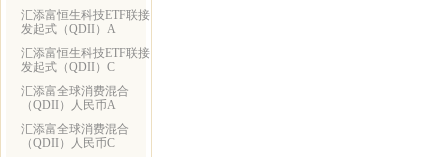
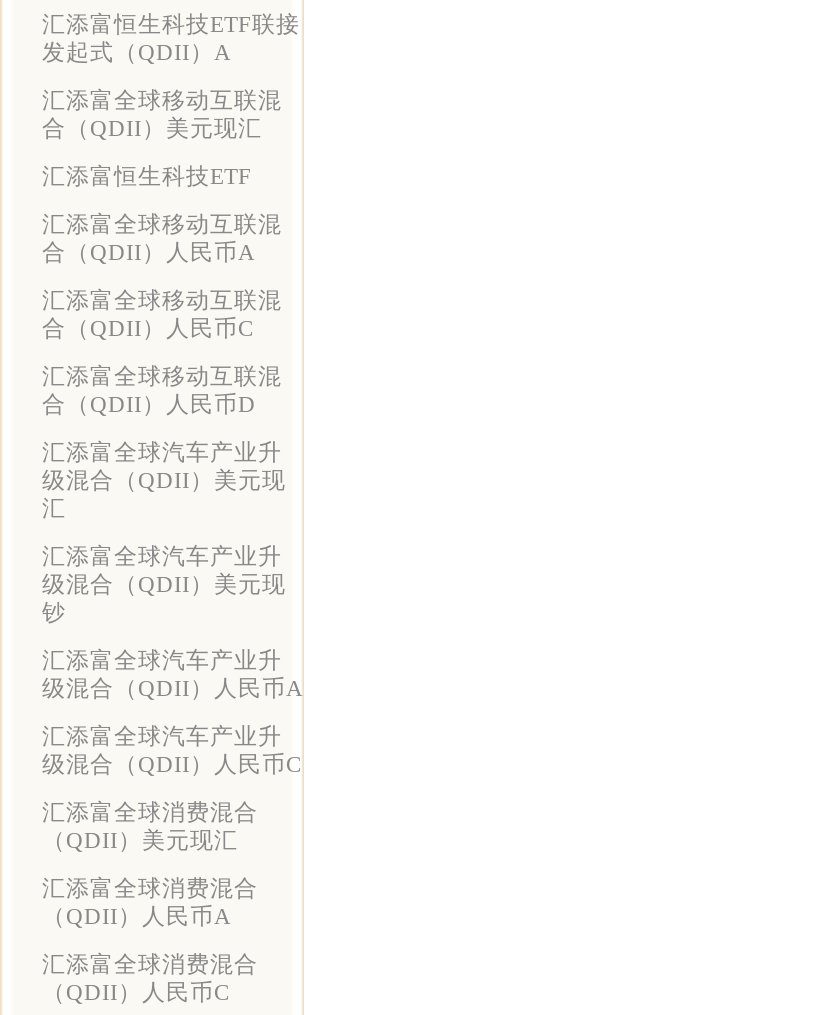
- 汇添富恒生科技ETF联接
- 发起式（QDII）C
+ 汇添富全球移动互联混
+ 合（QDII）美元现汇
+ 汇添富恒生科技ETF
+ 汇添富全球移动互联混
+ 合（QDII）人民币A
+ 汇添富全球移动互联混
+ 合（QDII）人民币C
+ 汇添富全球移动互联混
+ 合（QDII）人民币D
+ 汇添富全球汽车产业升
+ 级混合（QDII）美元现
+ 汇
+ 汇添富全球汽车产业升
+ 级混合（QDII）美元现
+ 钞
+ 汇添富全球汽车产业升
+ 级混合（QDII）人民币A
+ 汇添富全球汽车产业升
+ 级混合（QDII）人民币C
+ 汇添富全球消费混合
+ （QDII）美元现汇
